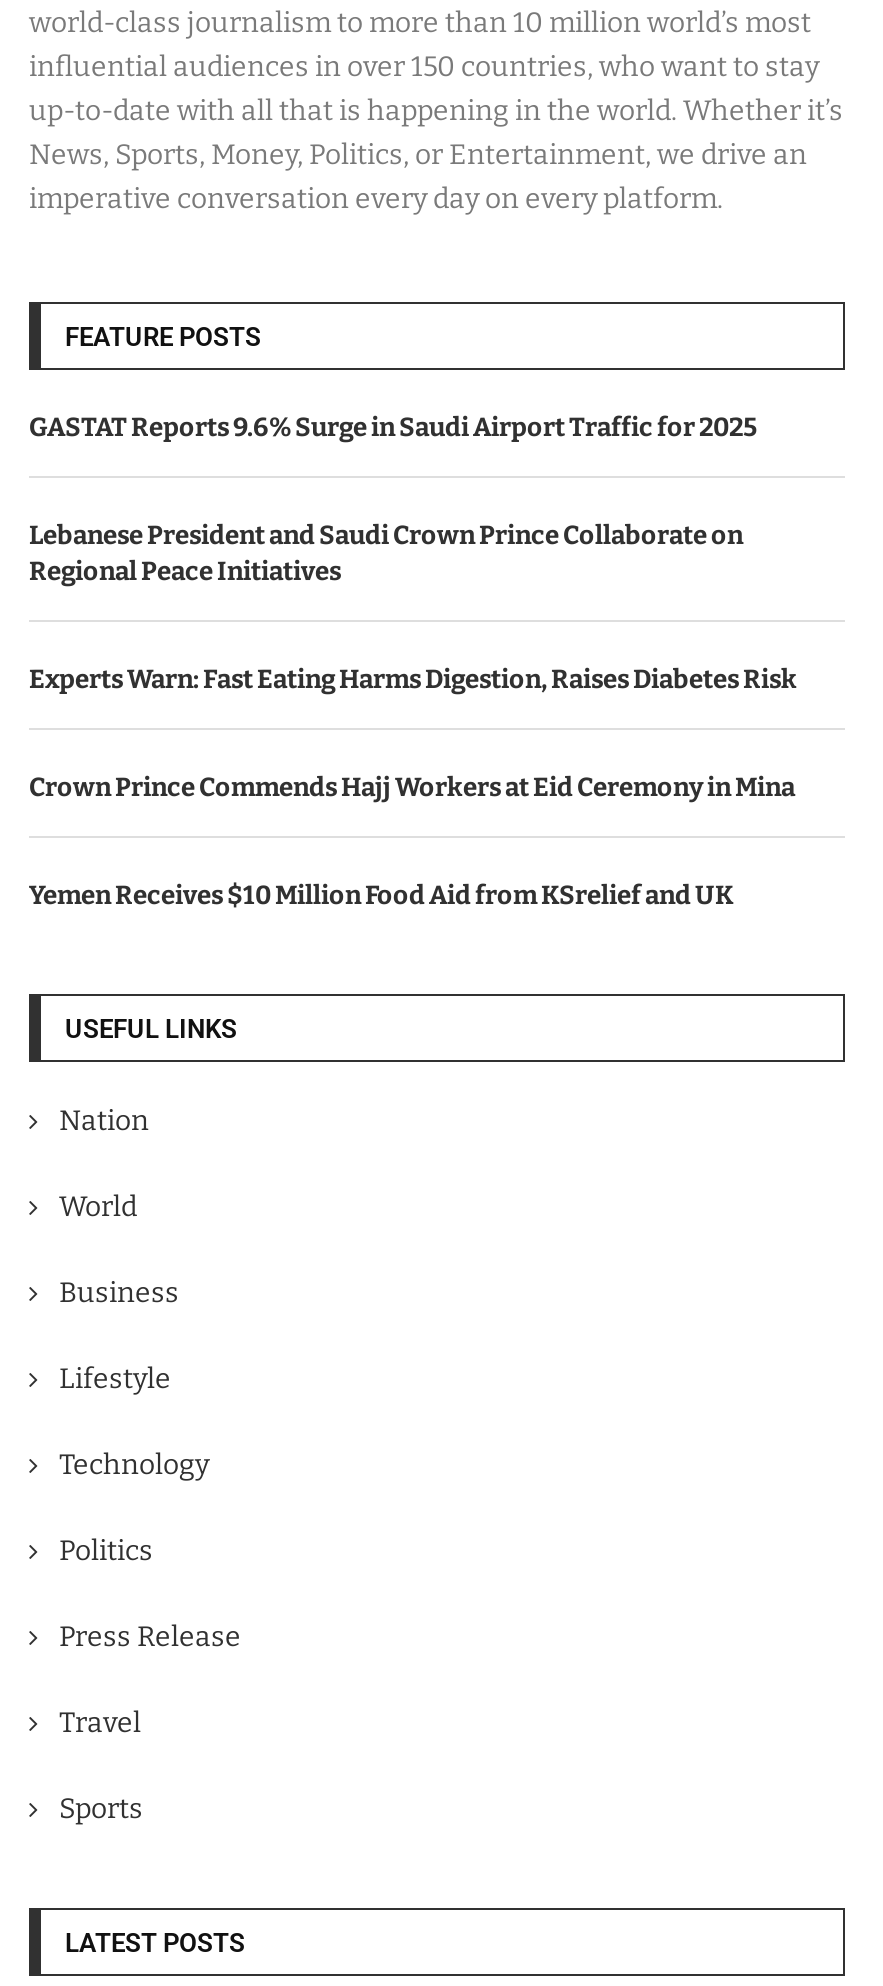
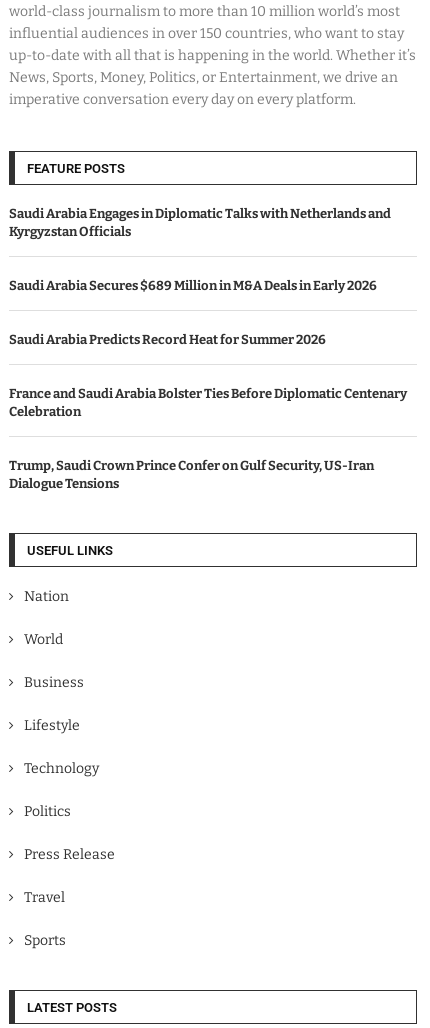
- GASTAT Reports 9.6% Surge in Saudi Airport Traffic for 2025
+ Saudi Arabia Engages in Diplomatic Talks with Netherlands and
+ Kyrgyzstan Officials

- Lebanese President and Saudi Crown Prince Collaborate on
- Regional Peace Initiatives
+ Saudi Arabia Secures $689 Million in M&A Deals in Early 2026

- Experts Warn: Fast Eating Harms Digestion, Raises Diabetes Risk
+ Saudi Arabia Predicts Record Heat for Summer 2026

- Crown Prince Commends Hajj Workers at Eid Ceremony in Mina
+ France and Saudi Arabia Bolster Ties Before Diplomatic Centenary
+ Celebration

- Yemen Receives $10 Million Food Aid from KSrelief and UK
+ Trump, Saudi Crown Prince Confer on Gulf Security, US-Iran
+ Dialogue Tensions
